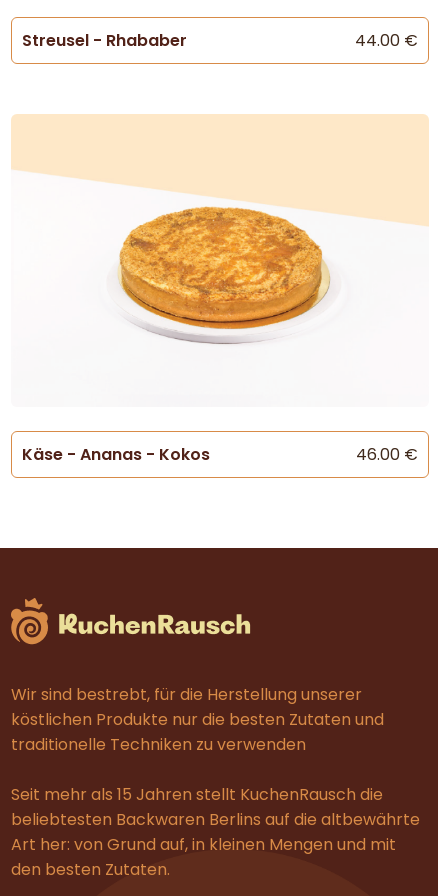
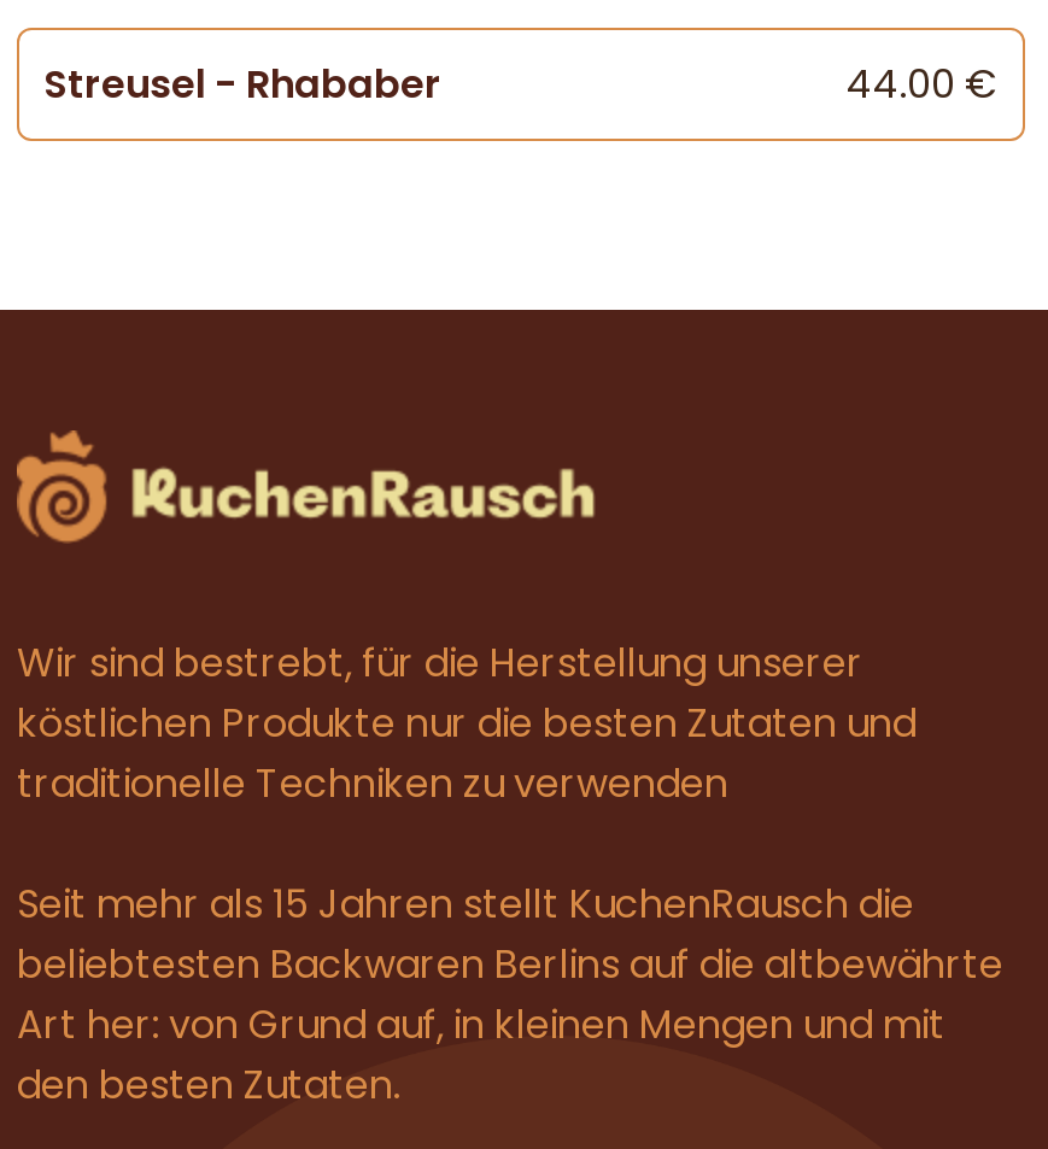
- [image]

- Käse - Ananas - Kokos
- 46.00 €
